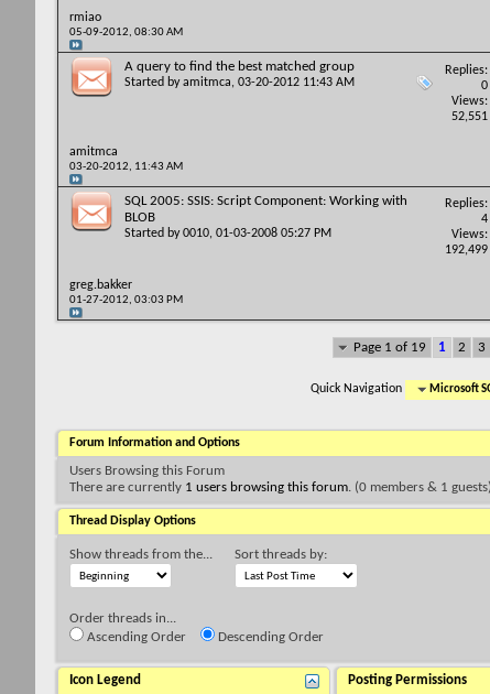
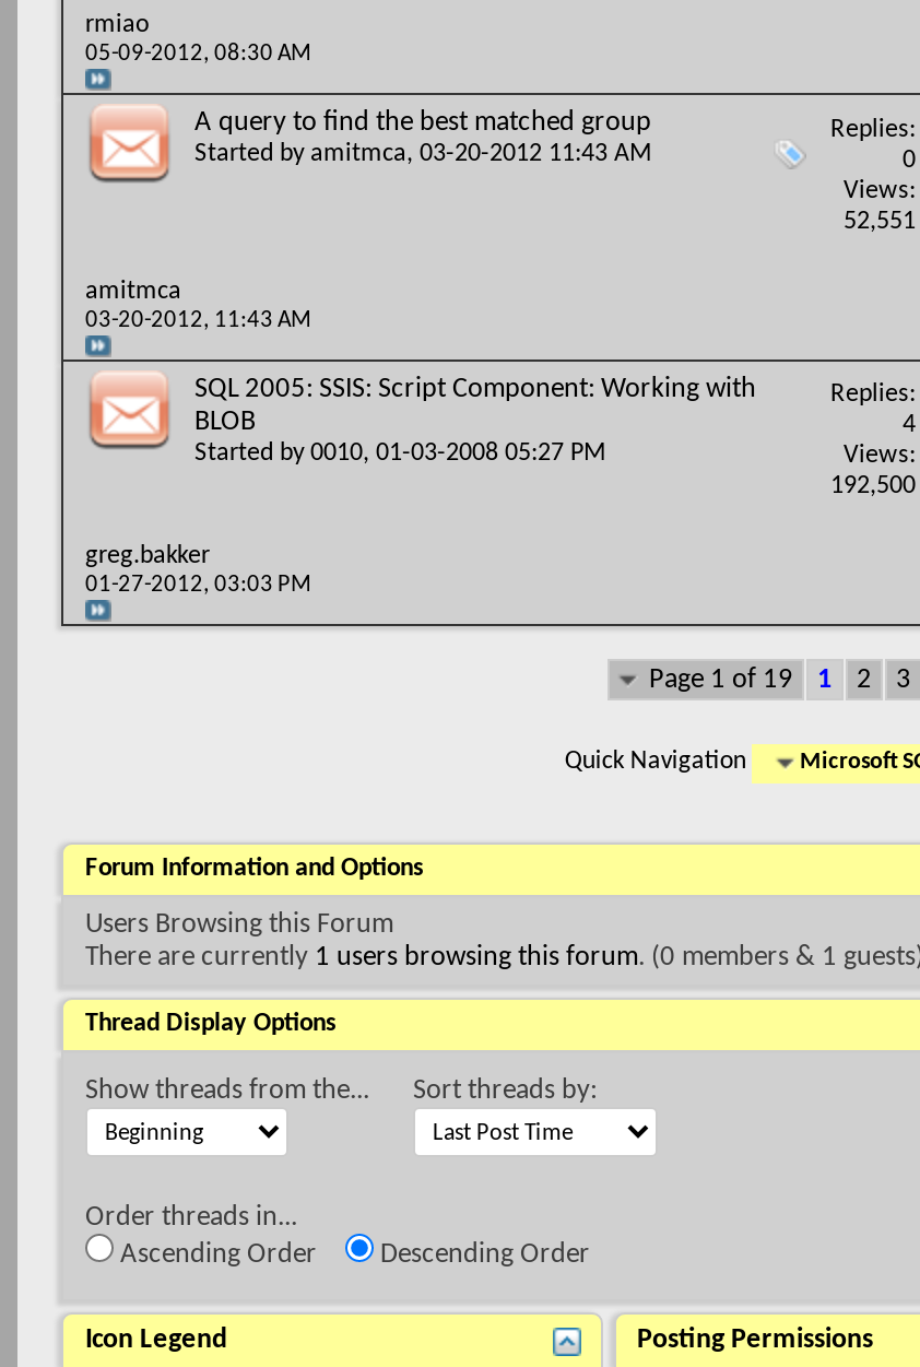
- 192,499
+ 192,500
